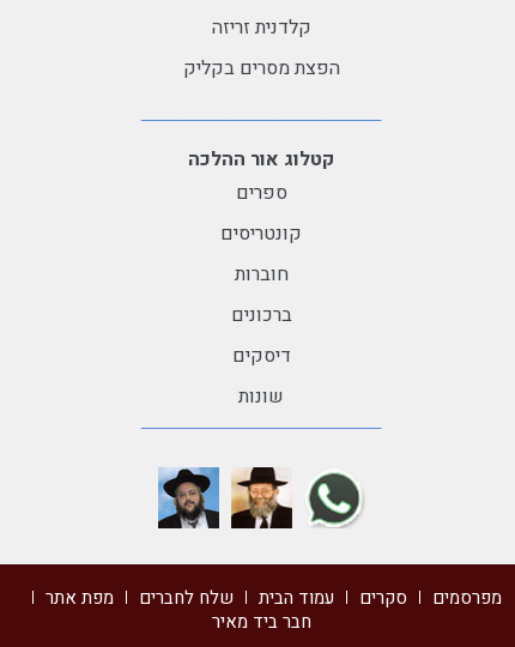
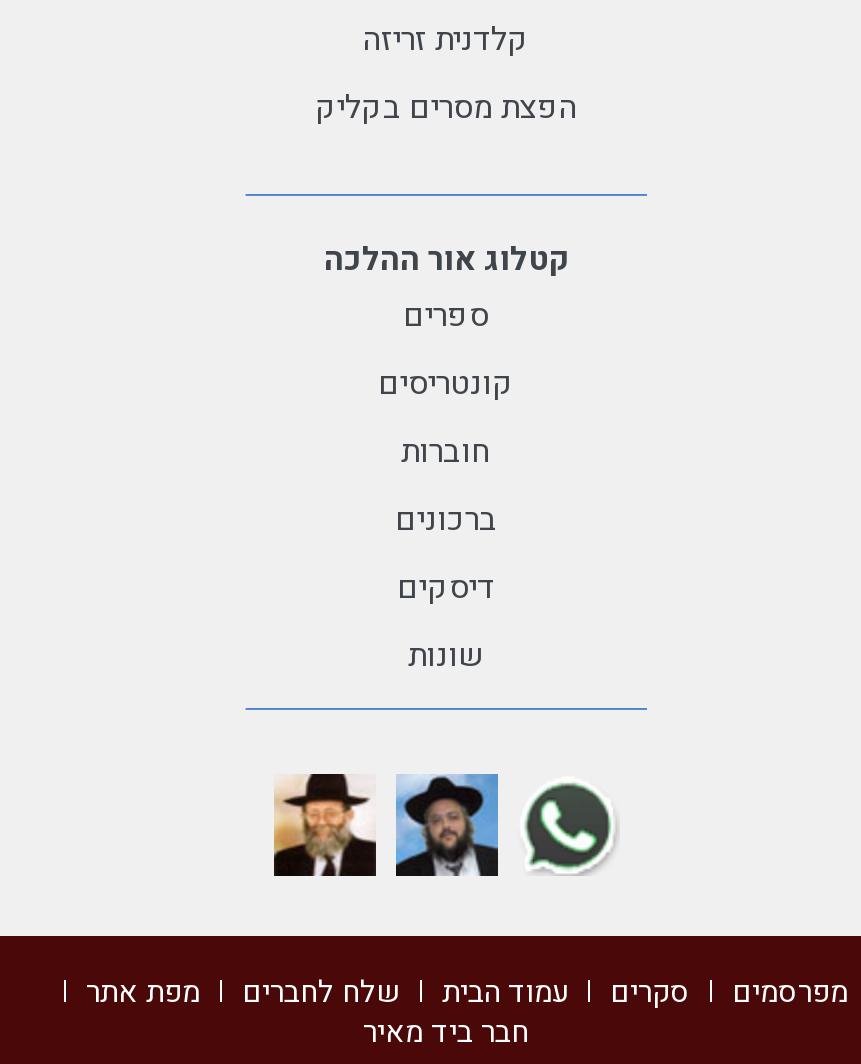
- [image]
+ [image]

- [image]
+ [image]
